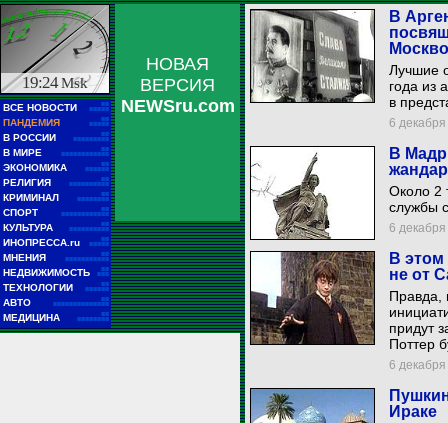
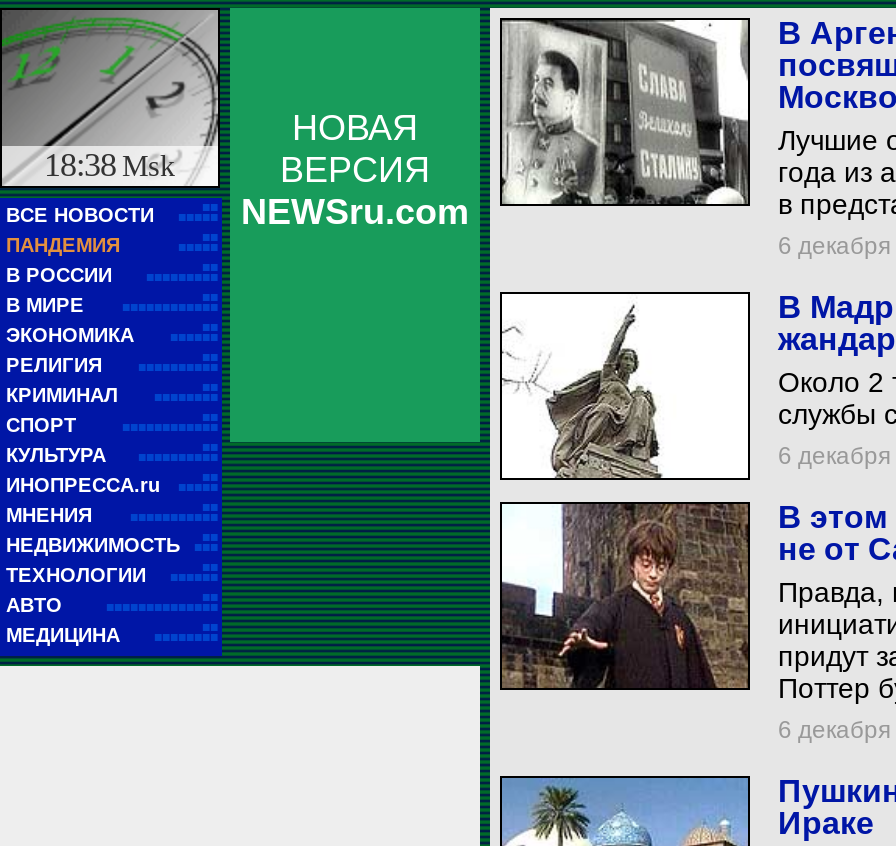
- 19:24 Msk
+ 18:38 Msk
